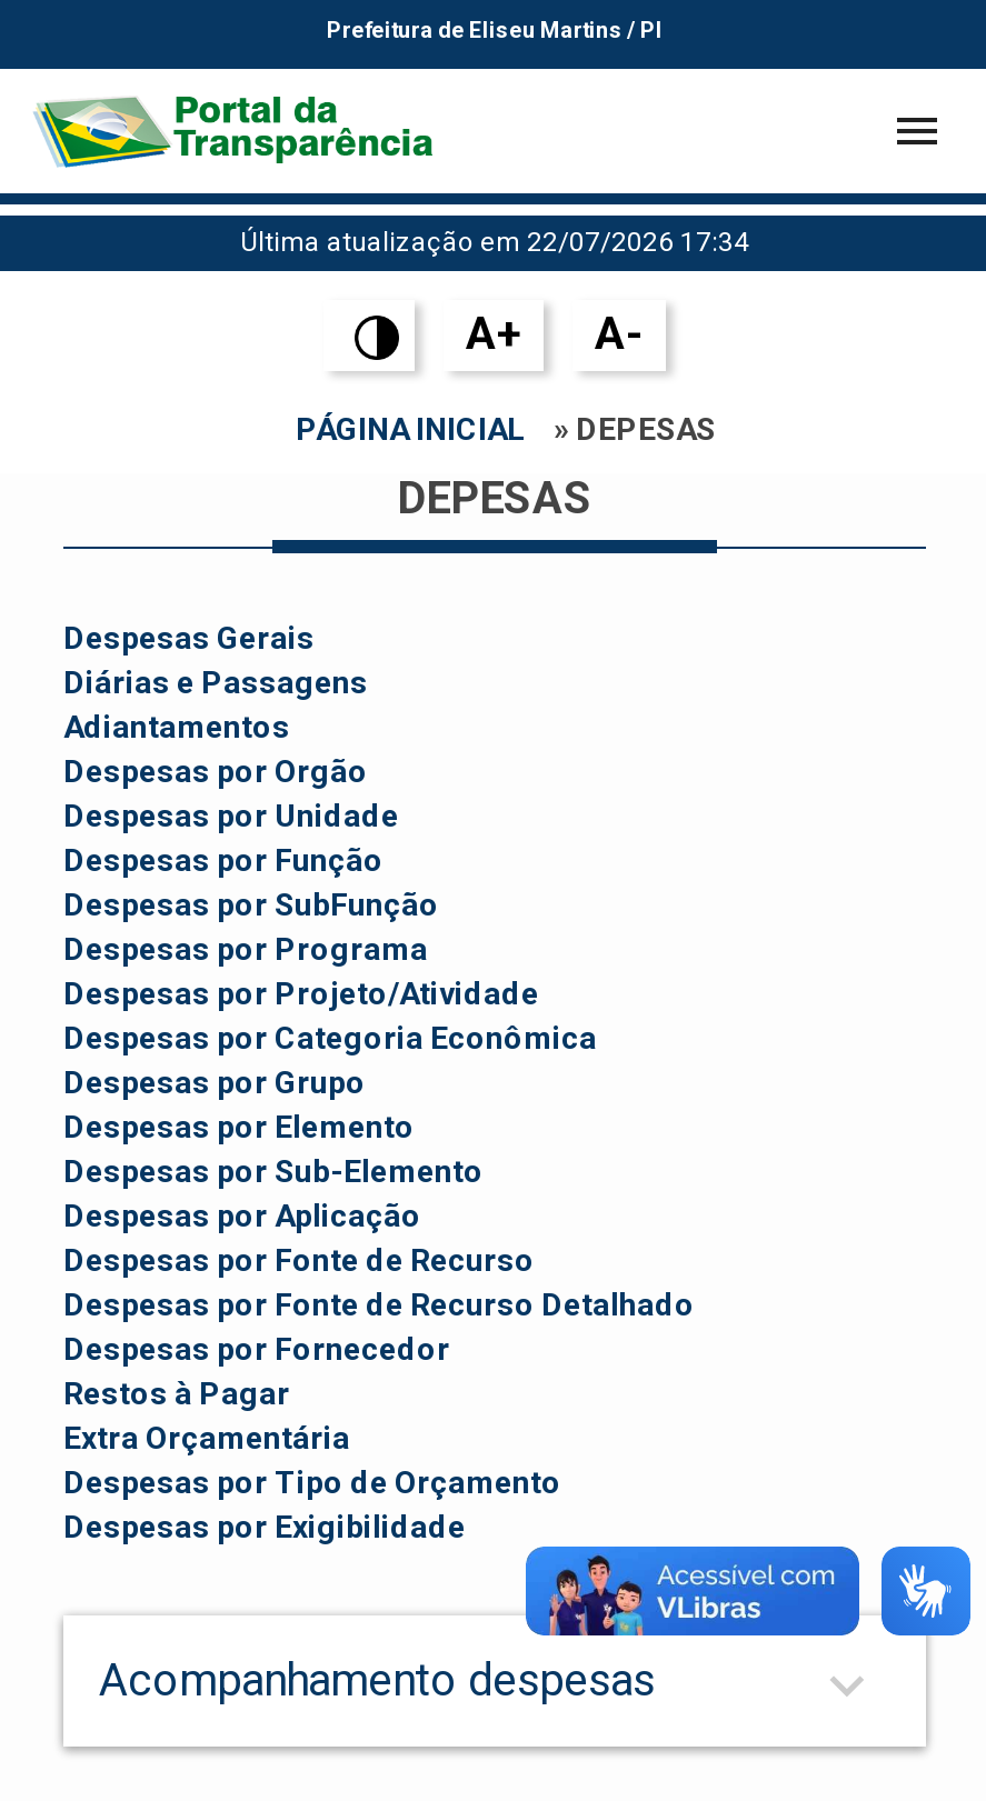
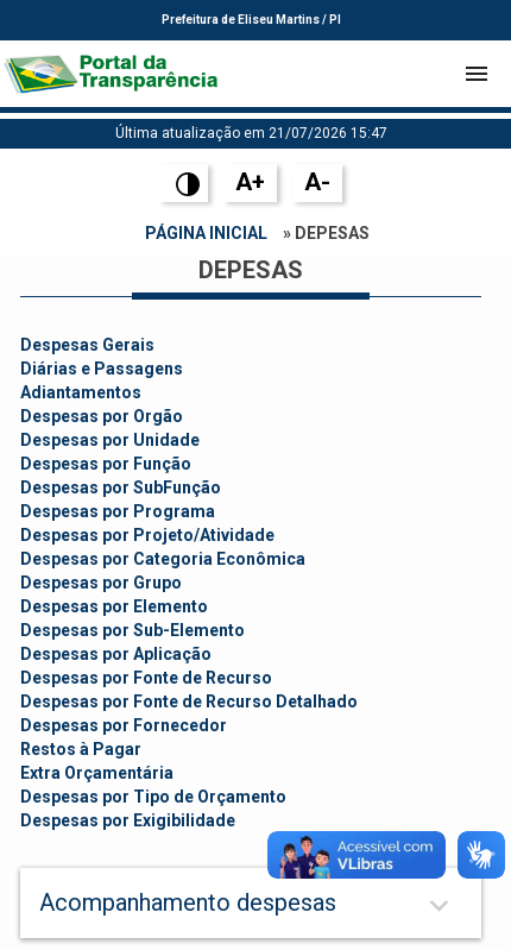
- Última atualização em 22/07/2026 17:34
+ Última atualização em 21/07/2026 15:47
